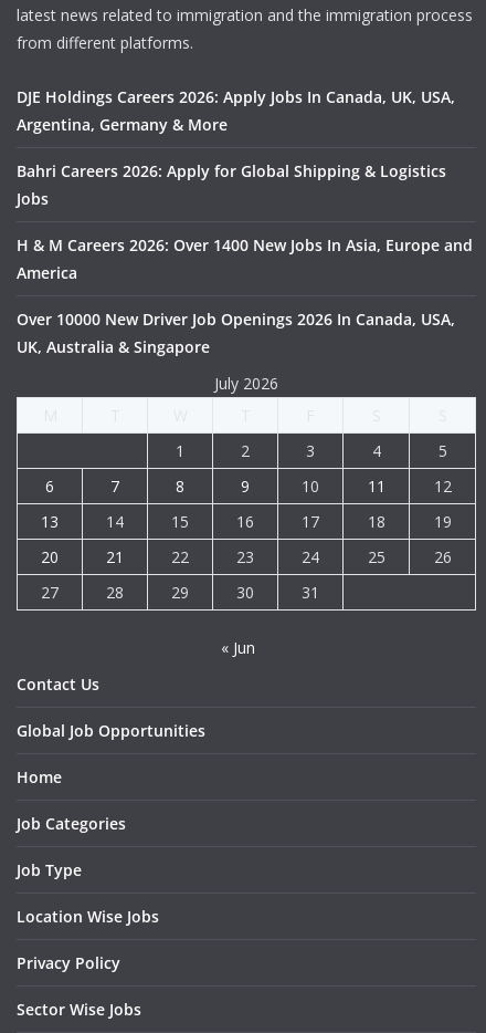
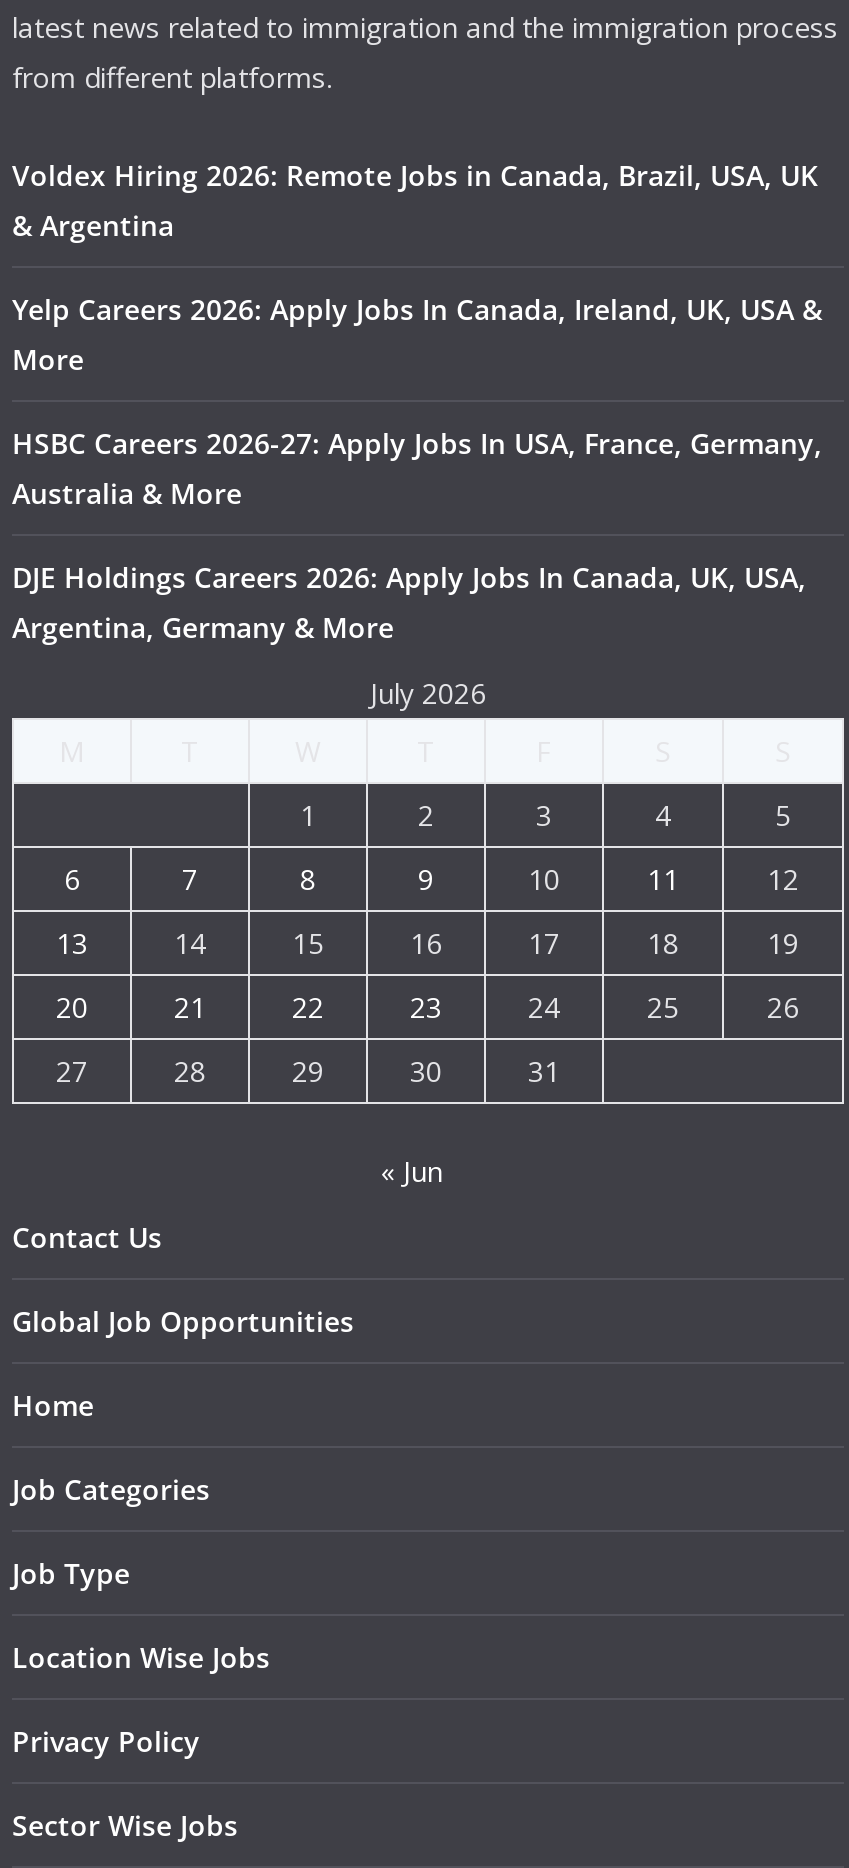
+ Voldex Hiring 2026: Remote Jobs in Canada, Brazil, USA, UK
+ & Argentina
+ Yelp Careers 2026: Apply Jobs In Canada, Ireland, UK, USA &
+ More
+ HSBC Careers 2026-27: Apply Jobs In USA, France, Germany,
+ Australia & More

moved down: DJE Holdings Careers 2026: Apply Jobs In Canada, UK, USA, | Argentina, Germany & More

- Bahri Careers 2026: Apply for Global Shipping & Logistics
- Jobs
- H & M Careers 2026: Over 1400 New Jobs In Asia, Europe and
- America
- Over 10000 New Driver Job Openings 2026 In Canada, USA,
- UK, Australia & Singapore
